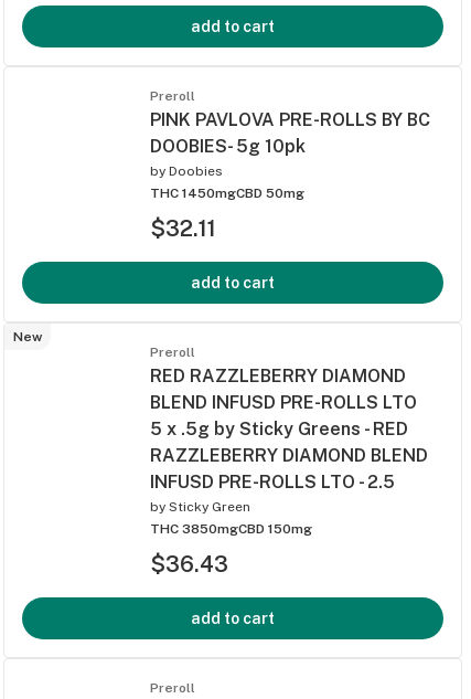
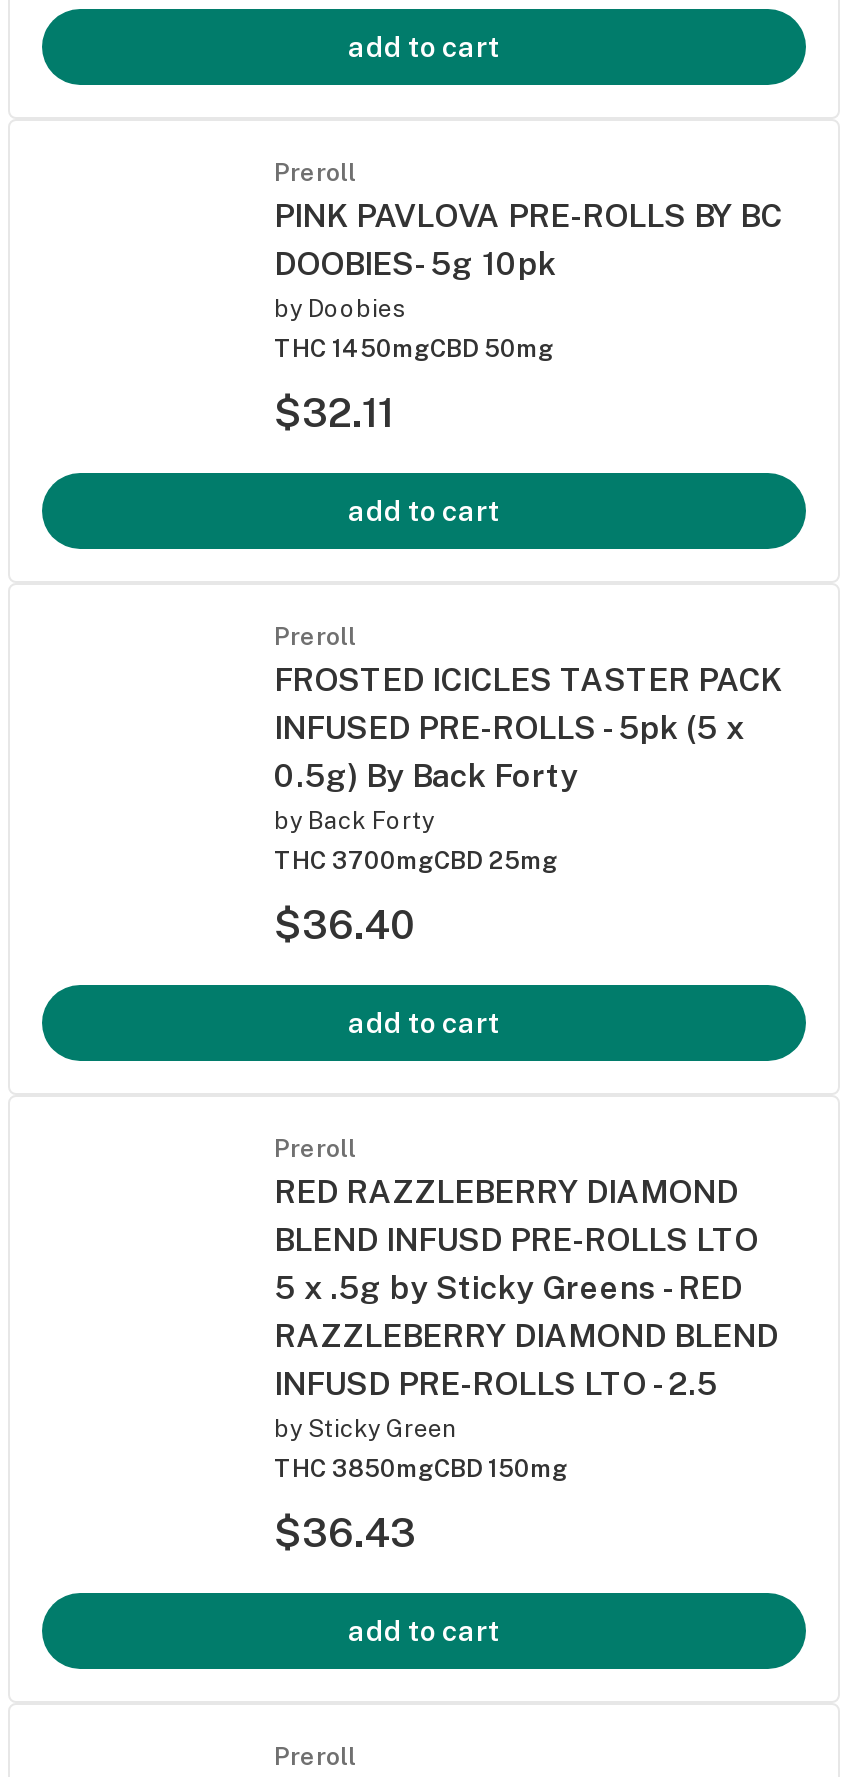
- New
+ Preroll
+ FROSTED ICICLES TASTER PACK
+ INFUSED PRE-ROLLS - 5pk (5 x
+ 0.5g) By Back Forty
+ by Back Forty
+ THC 3700mgCBD 25mg
+ $36.40
+ add to cart
